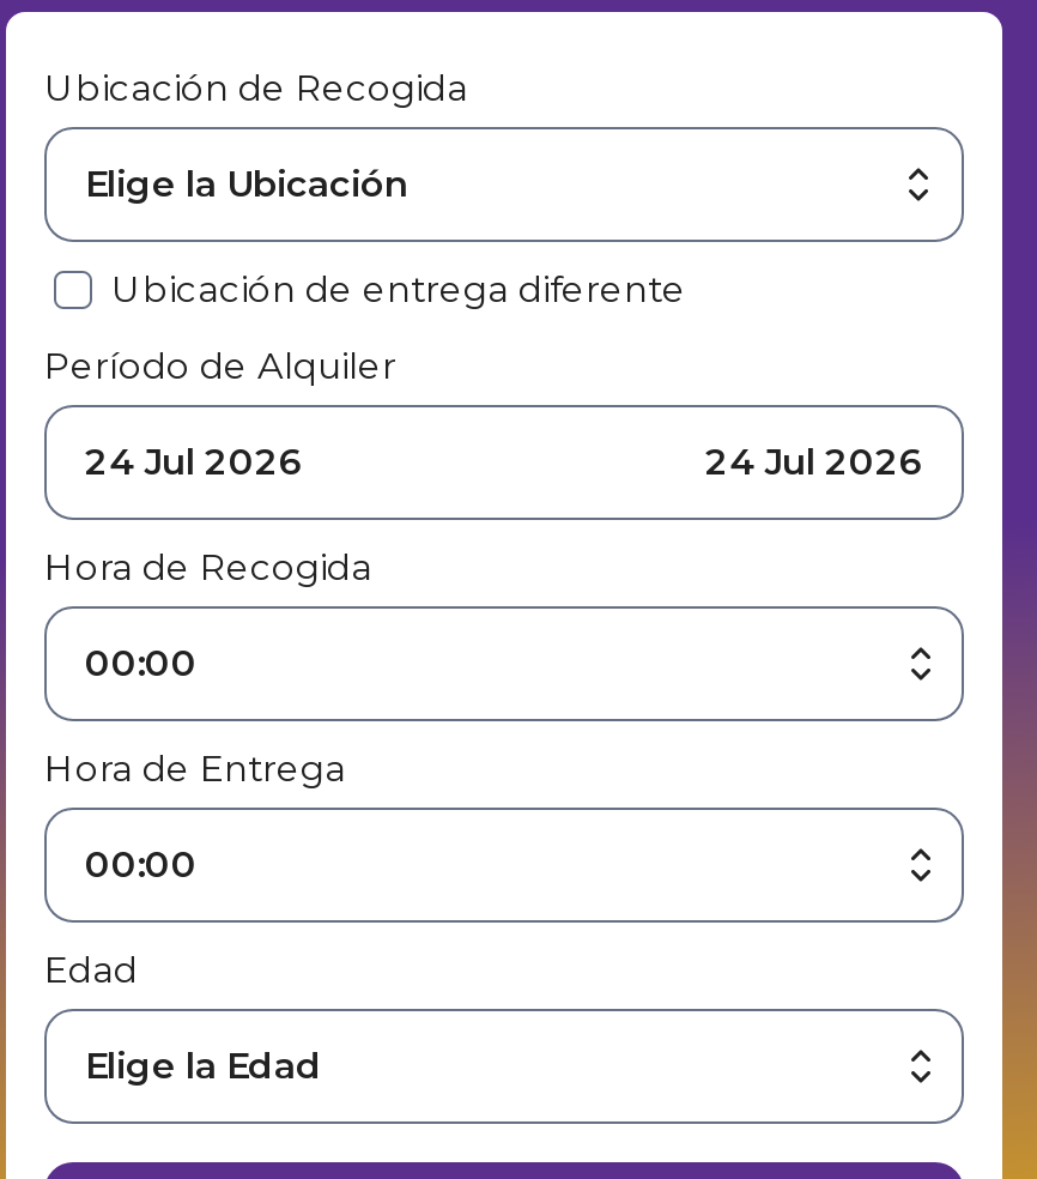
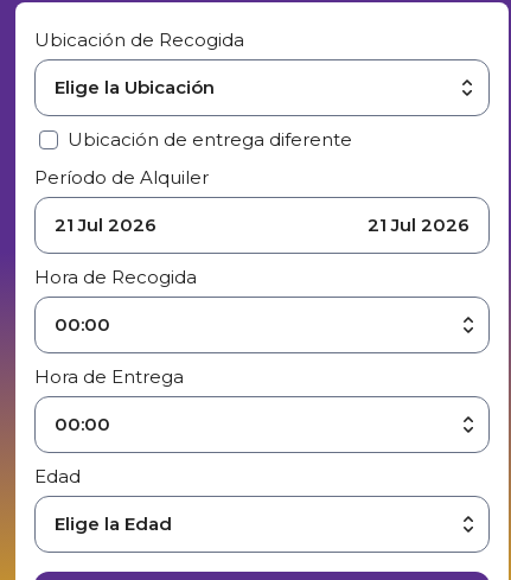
- 24 Jul 2026
+ 21 Jul 2026

- 24 Jul 2026
+ 21 Jul 2026
